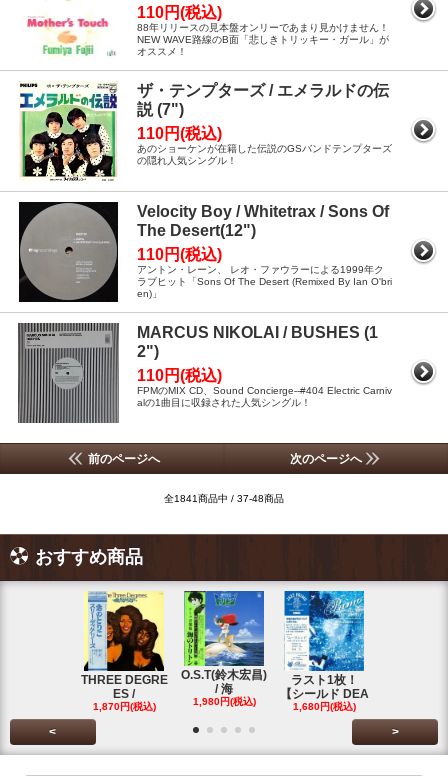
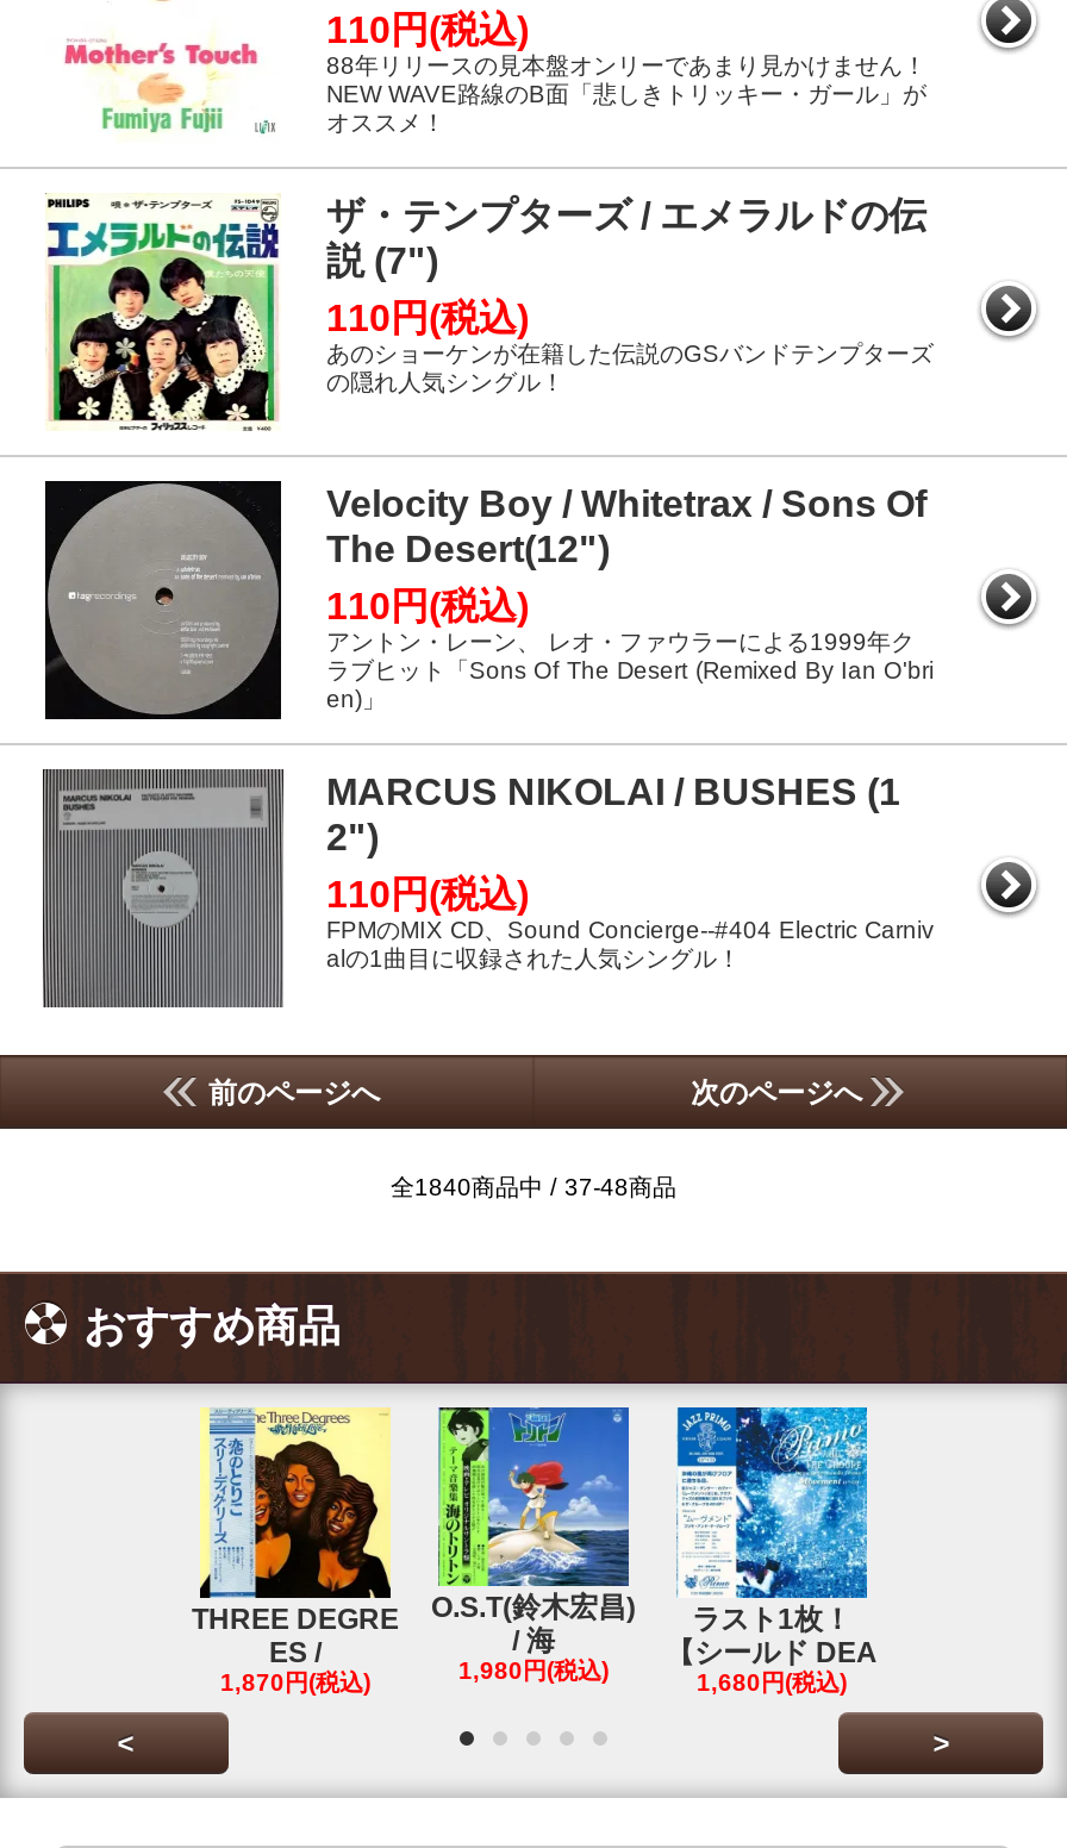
- 全1841商品中 / 37-48商品
+ 全1840商品中 / 37-48商品
